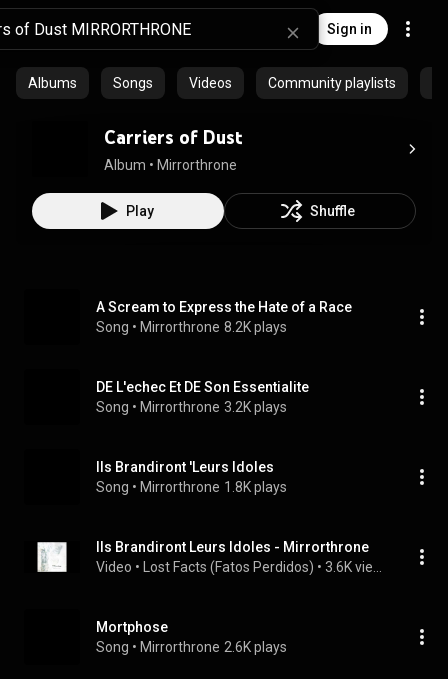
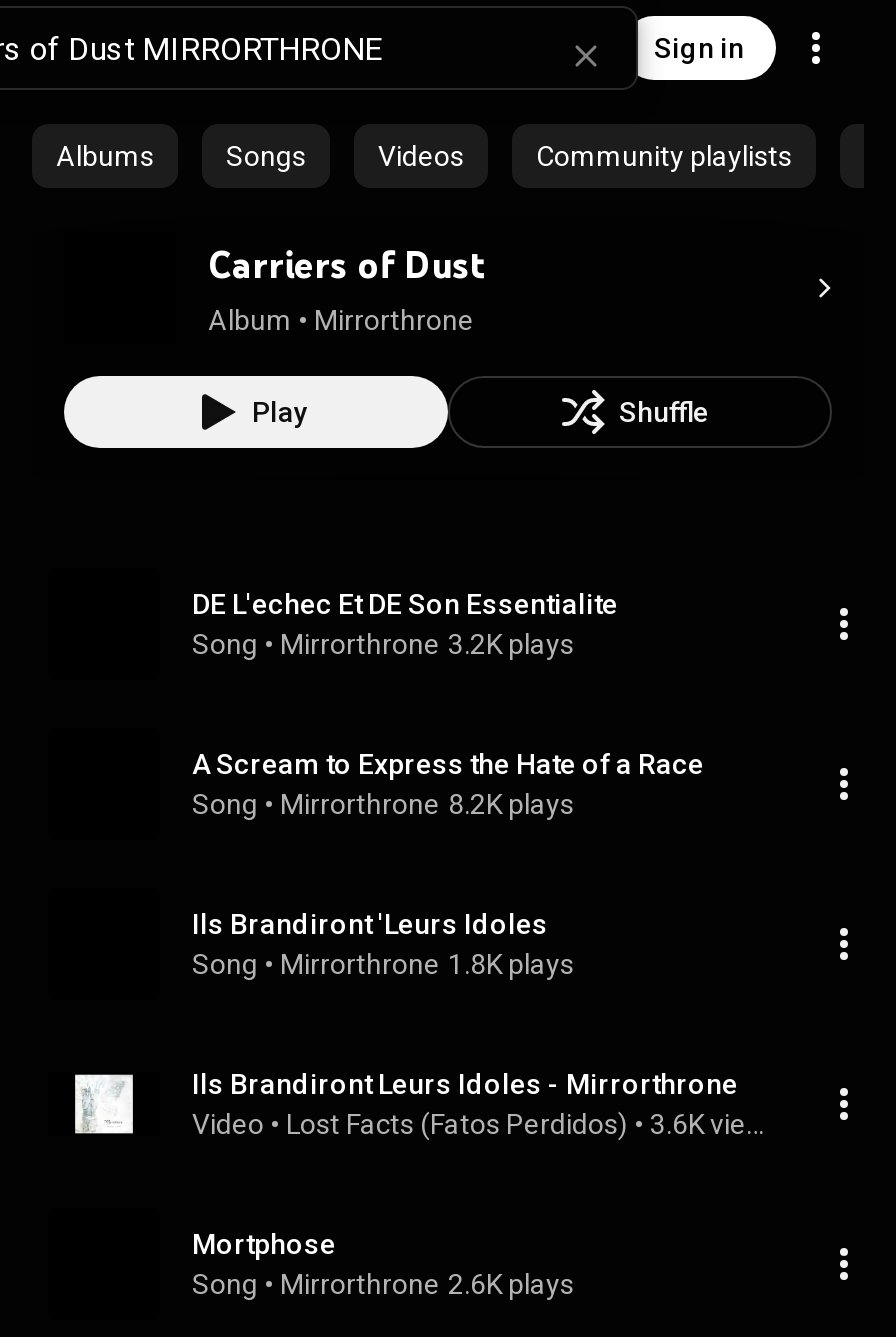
moved down: A Scream to Express the Hate of a Race | Song • Mirrorthrone 8.2K plays

moved up: DE L'echec Et DE Son Essentialite | Song • Mirrorthrone 3.2K plays
